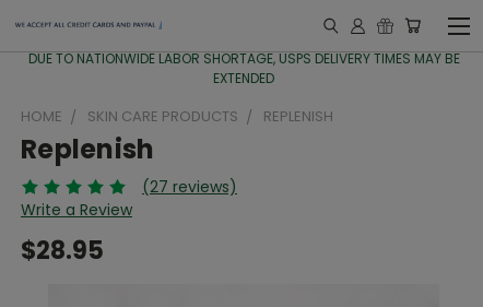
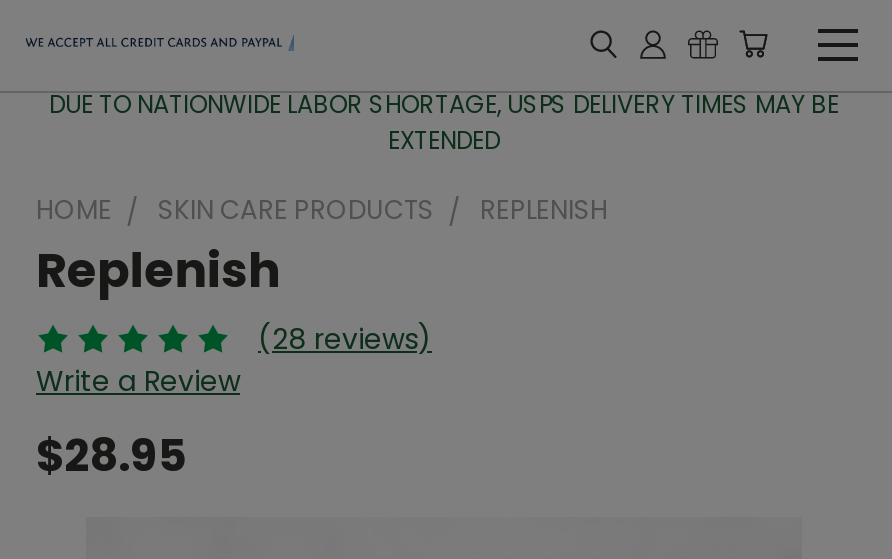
- (27 reviews)
+ (28 reviews)
